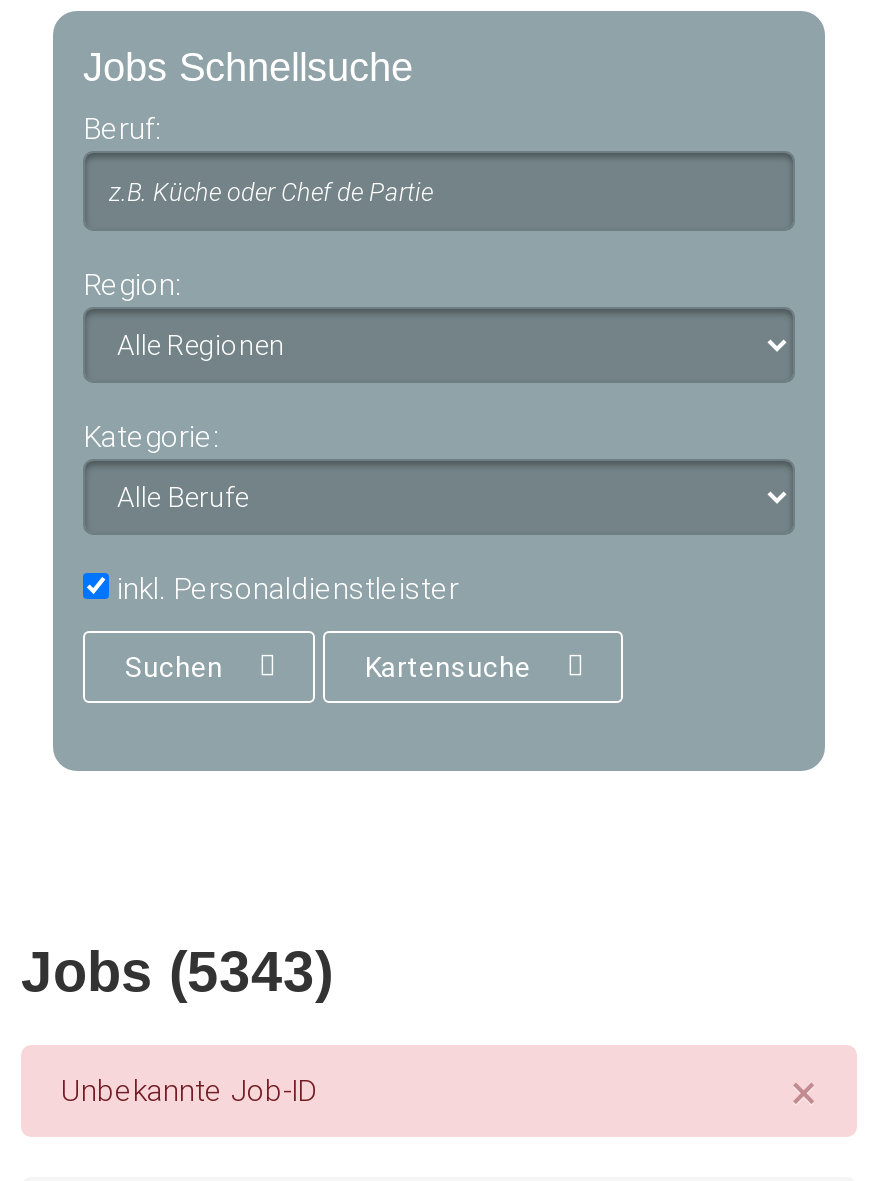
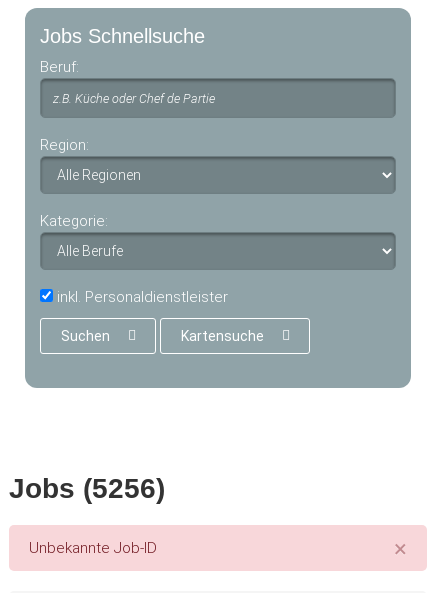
- Jobs (5343)
+ Jobs (5256)
